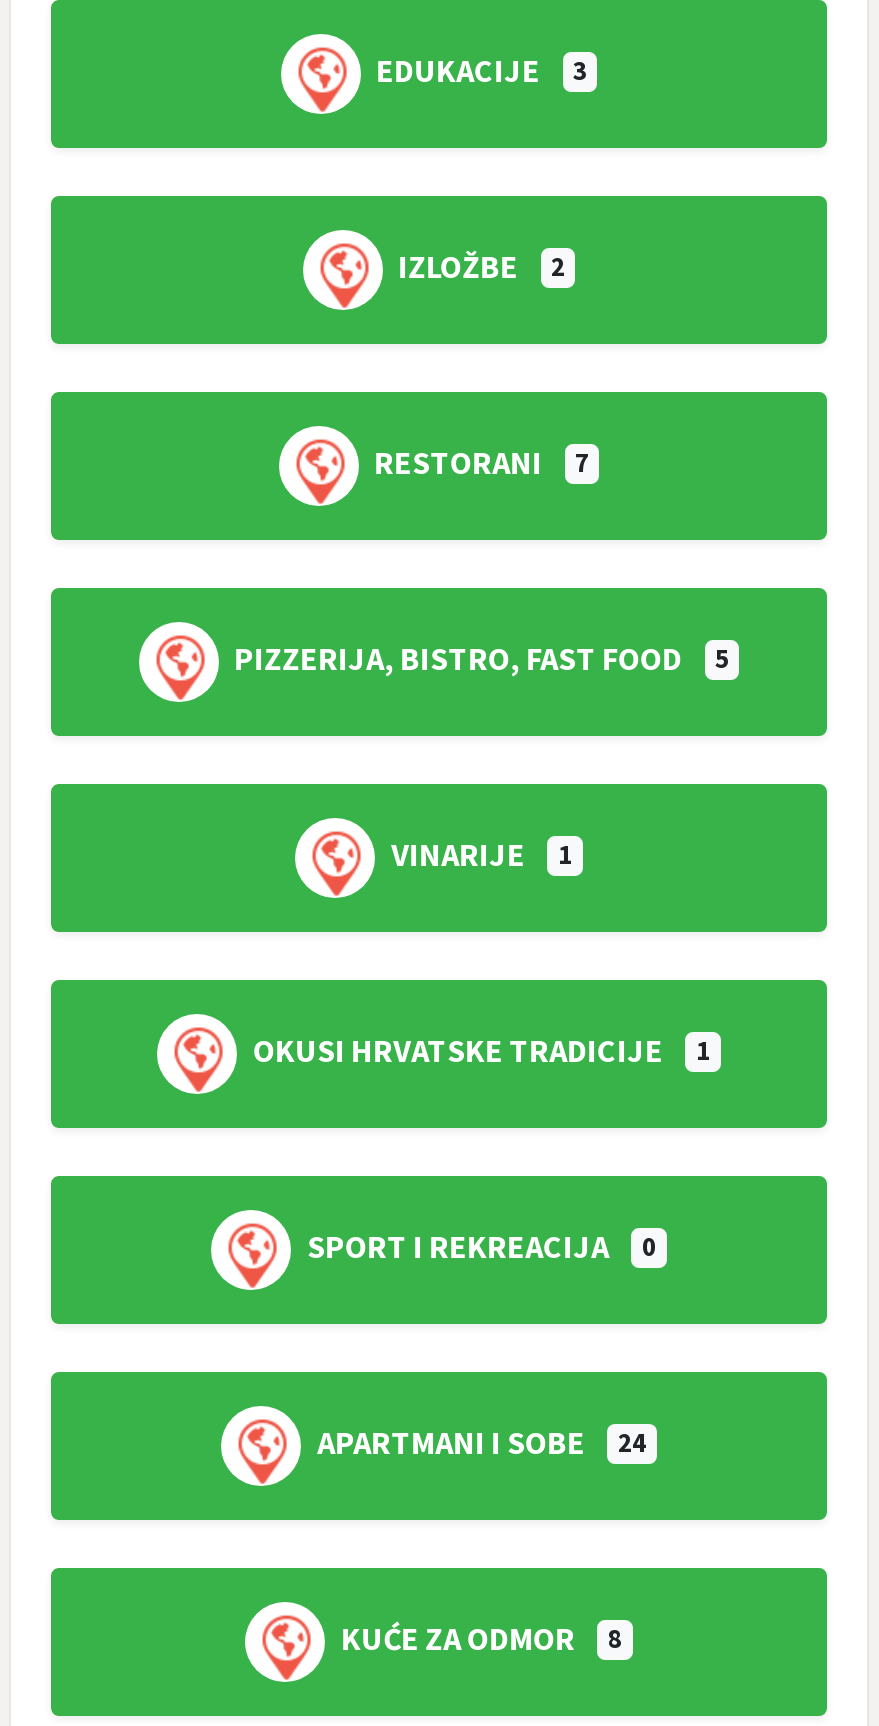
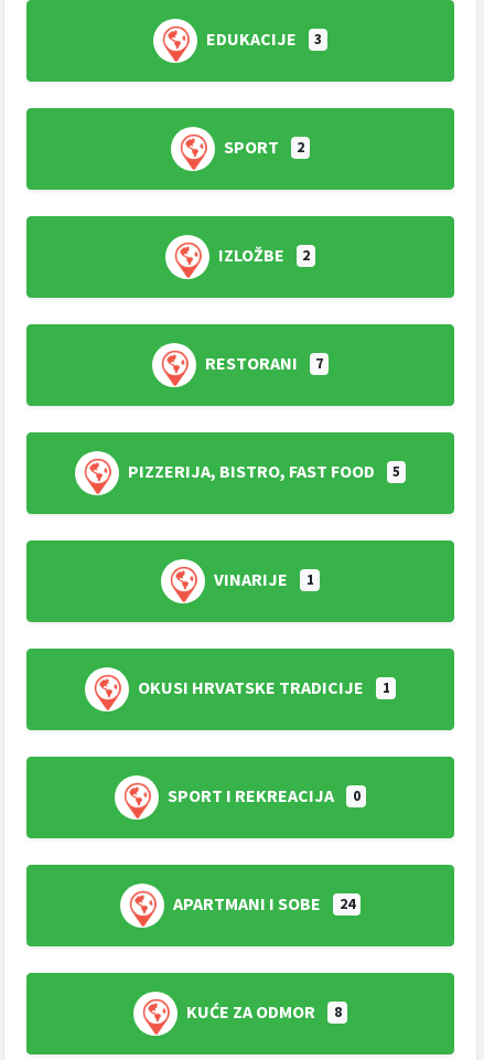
+ [image]
+ SPORT
+ 2
